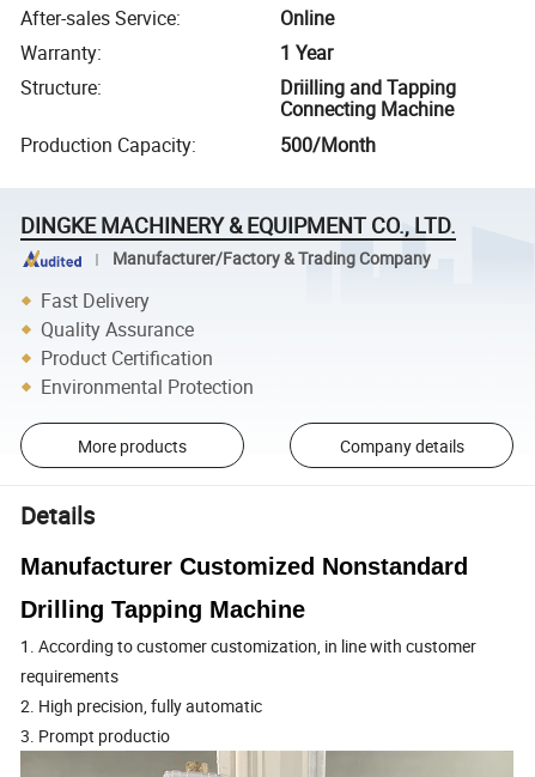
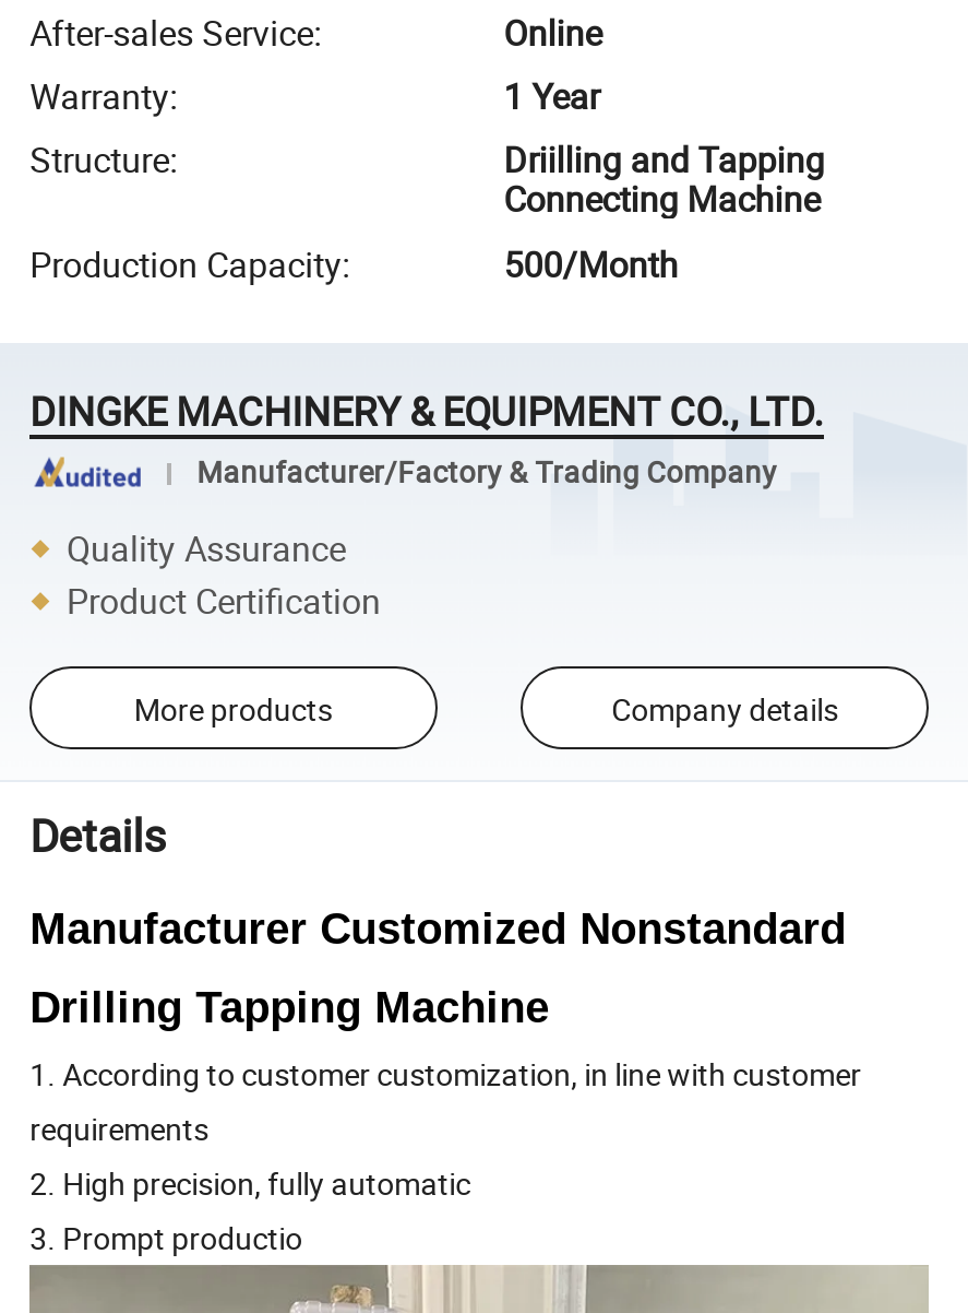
- Fast Delivery

- Environmental Protection
